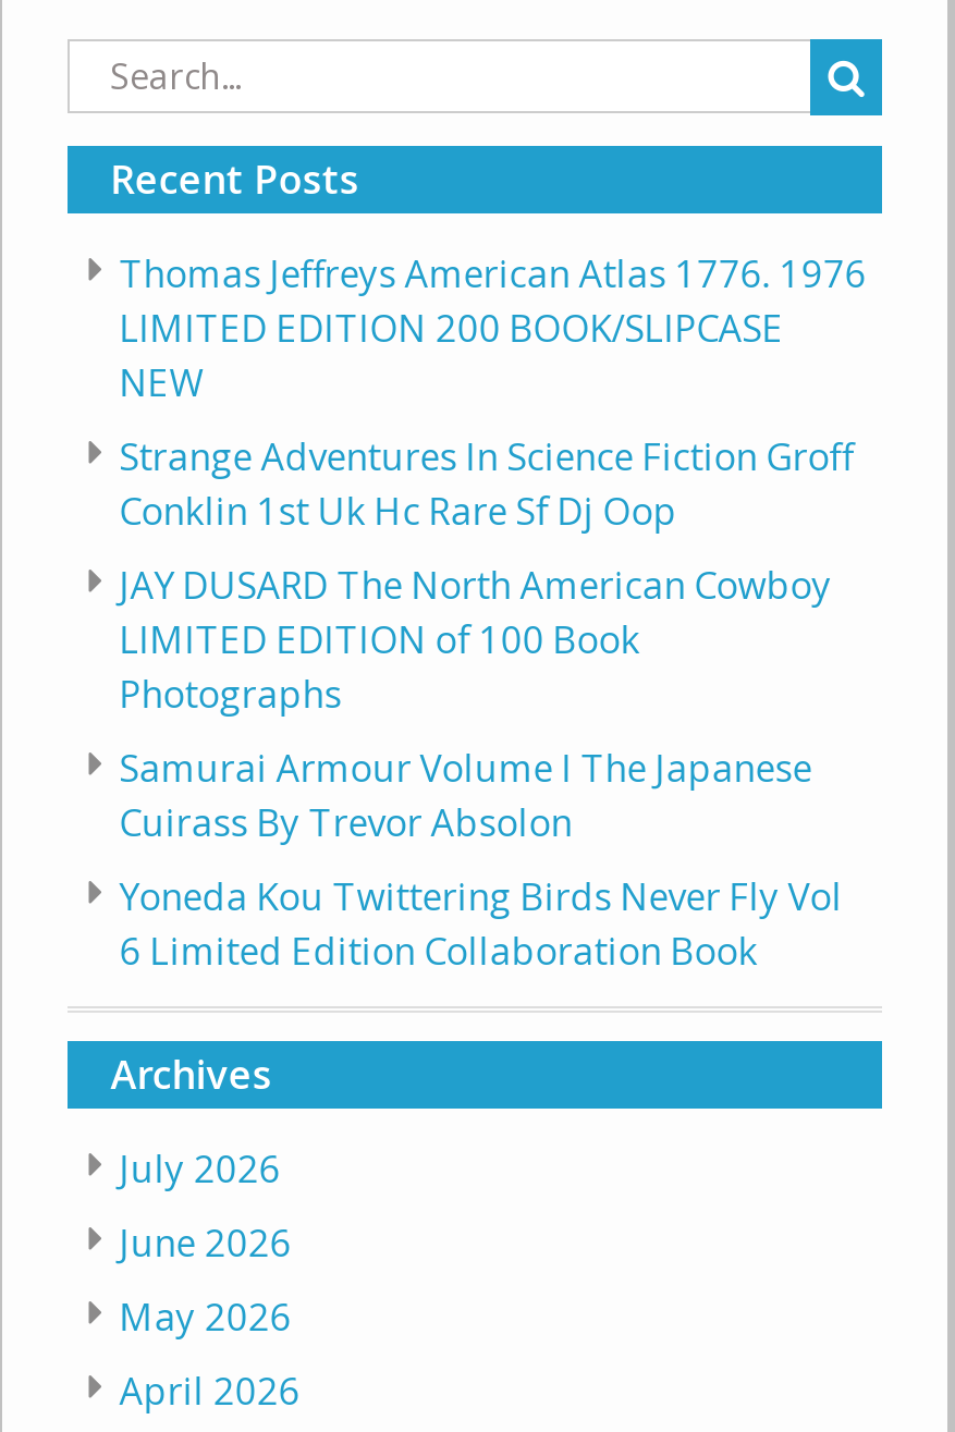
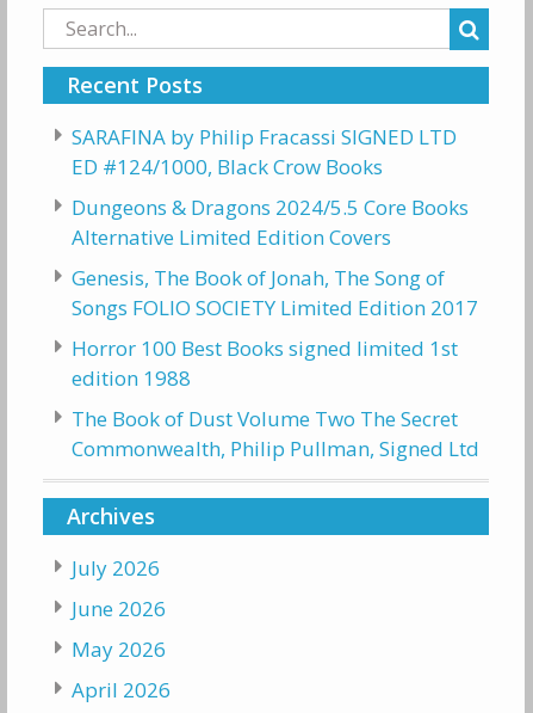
- Thomas Jeffreys American Atlas 1776. 1976
- LIMITED EDITION 200 BOOK/SLIPCASE
- NEW
+ SARAFINA by Philip Fracassi SIGNED LTD
+ ED #124/1000, Black Crow Books

- Strange Adventures In Science Fiction Groff
- Conklin 1st Uk Hc Rare Sf Dj Oop
+ Dungeons & Dragons 2024/5.5 Core Books
+ Alternative Limited Edition Covers

- JAY DUSARD The North American Cowboy
- LIMITED EDITION of 100 Book
- Photographs
+ Genesis, The Book of Jonah, The Song of
+ Songs FOLIO SOCIETY Limited Edition 2017

- Samurai Armour Volume I The Japanese
- Cuirass By Trevor Absolon
+ Horror 100 Best Books signed limited 1st
+ edition 1988

- Yoneda Kou Twittering Birds Never Fly Vol
- 6 Limited Edition Collaboration Book
+ The Book of Dust Volume Two The Secret
+ Commonwealth, Philip Pullman, Signed Ltd
